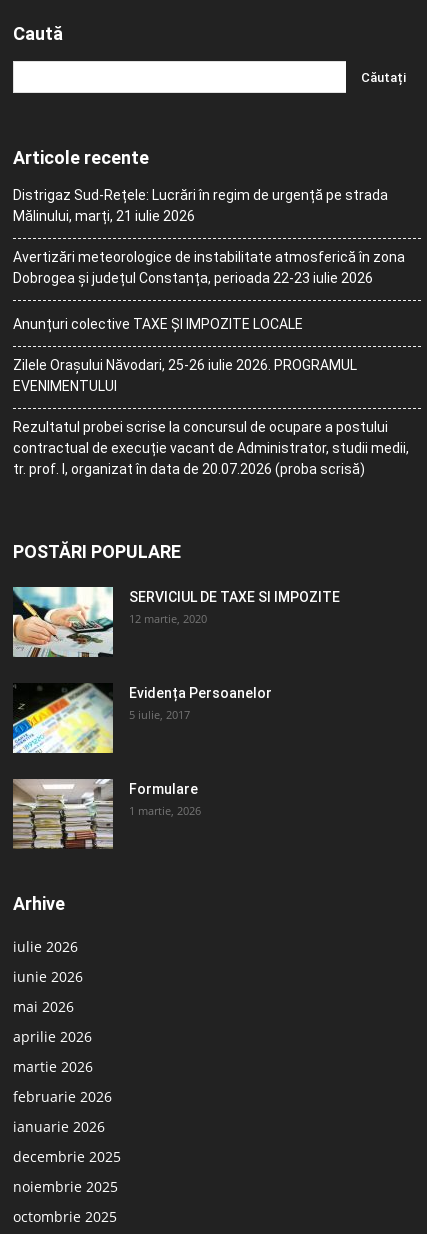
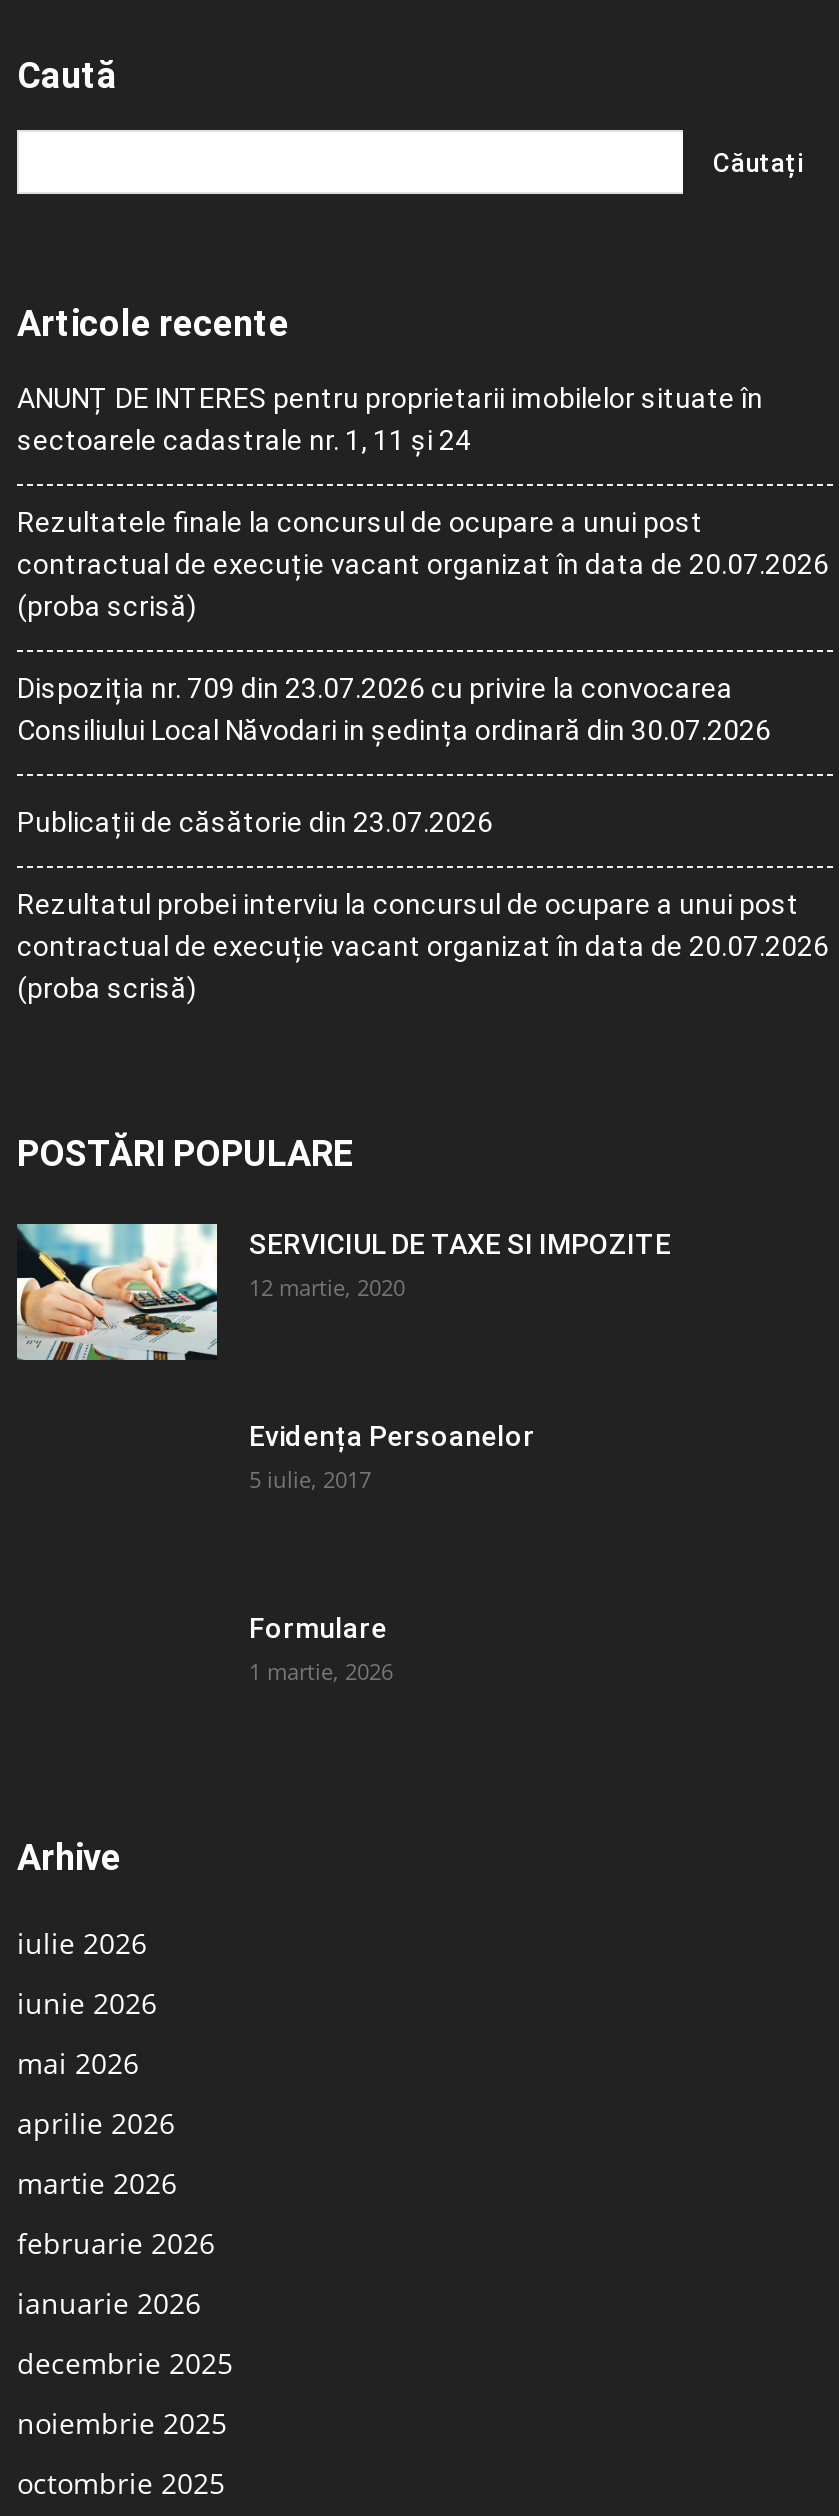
- Distrigaz Sud-Rețele: Lucrări în regim de urgență pe strada
- Mălinului, marți, 21 iulie 2026
+ ANUNȚ DE INTERES pentru proprietarii imobilelor situate în
+ sectoarele cadastrale nr. 1, 11 și 24

- Avertizări meteorologice de instabilitate atmosferică în zona
- Dobrogea și județul Constanța, perioada 22-23 iulie 2026
+ Rezultatele finale la concursul de ocupare a unui post
+ contractual de execuție vacant organizat în data de 20.07.2026
+ (proba scrisă)

- Anunțuri colective TAXE ȘI IMPOZITE LOCALE
+ Dispoziția nr. 709 din 23.07.2026 cu privire la convocarea
+ Consiliului Local Năvodari in ședința ordinară din 30.07.2026

- Zilele Orașului Năvodari, 25-26 iulie 2026. PROGRAMUL
- EVENIMENTULUI
+ Publicații de căsătorie din 23.07.2026

- Rezultatul probei scrise la concursul de ocupare a postului
- contractual de execuție vacant de Administrator, studii medii,
- tr. prof. I, organizat în data de 20.07.2026 (proba scrisă)
+ Rezultatul probei interviu la concursul de ocupare a unui post
+ contractual de execuție vacant organizat în data de 20.07.2026
+ (proba scrisă)

- [image]

- [image]
